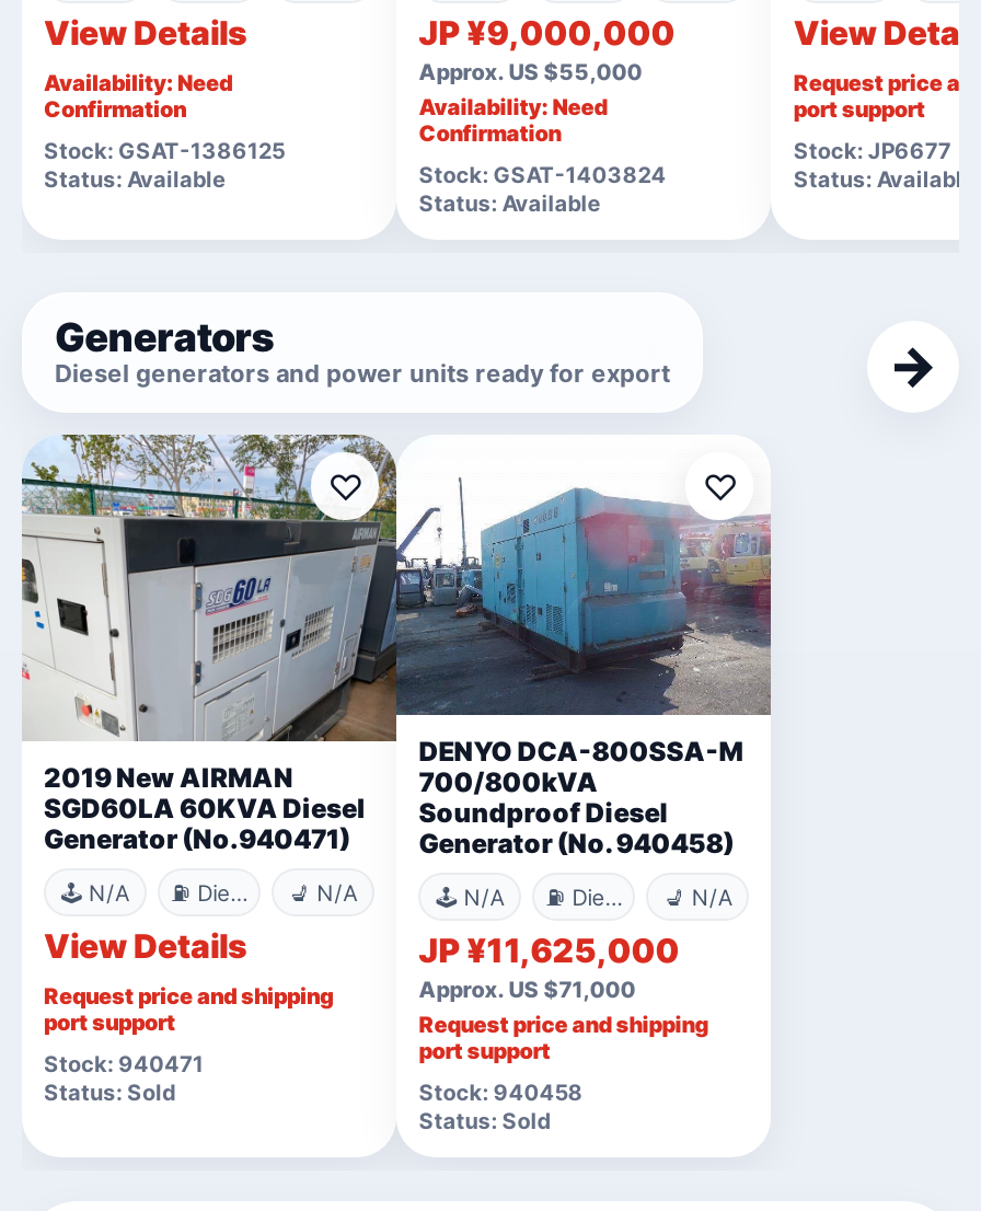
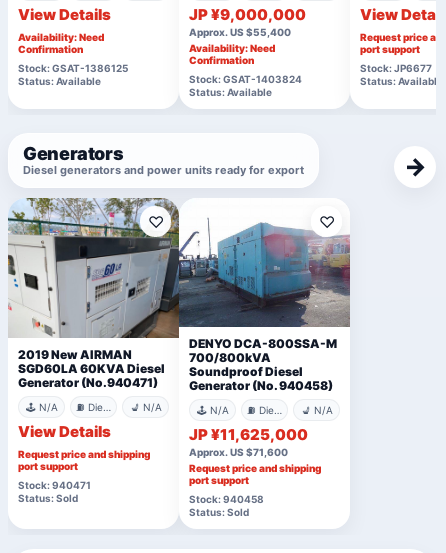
- Approx. US $55,000
+ Approx. US $55,400

- Approx. US $71,000
+ Approx. US $71,600
